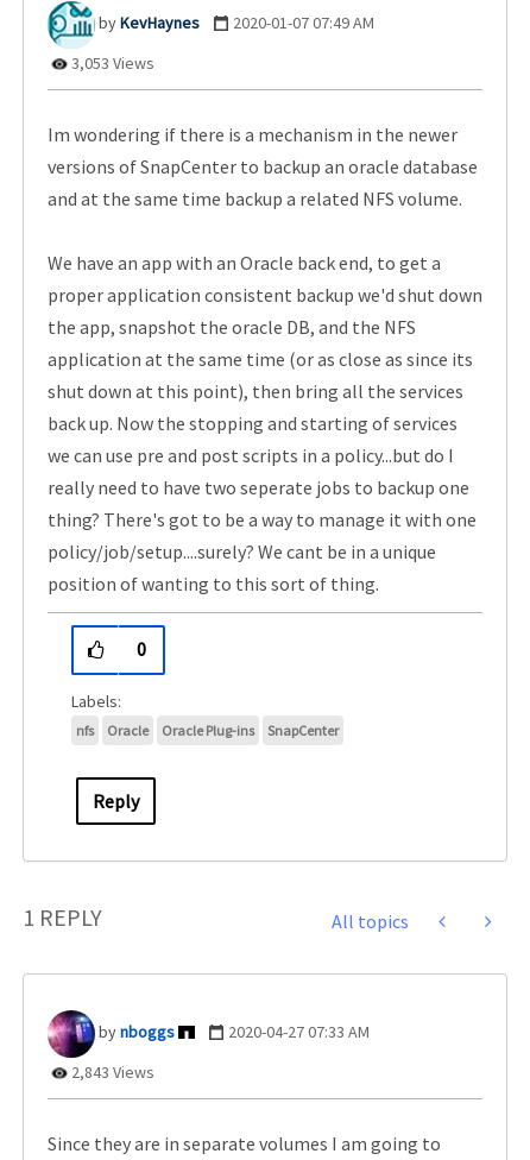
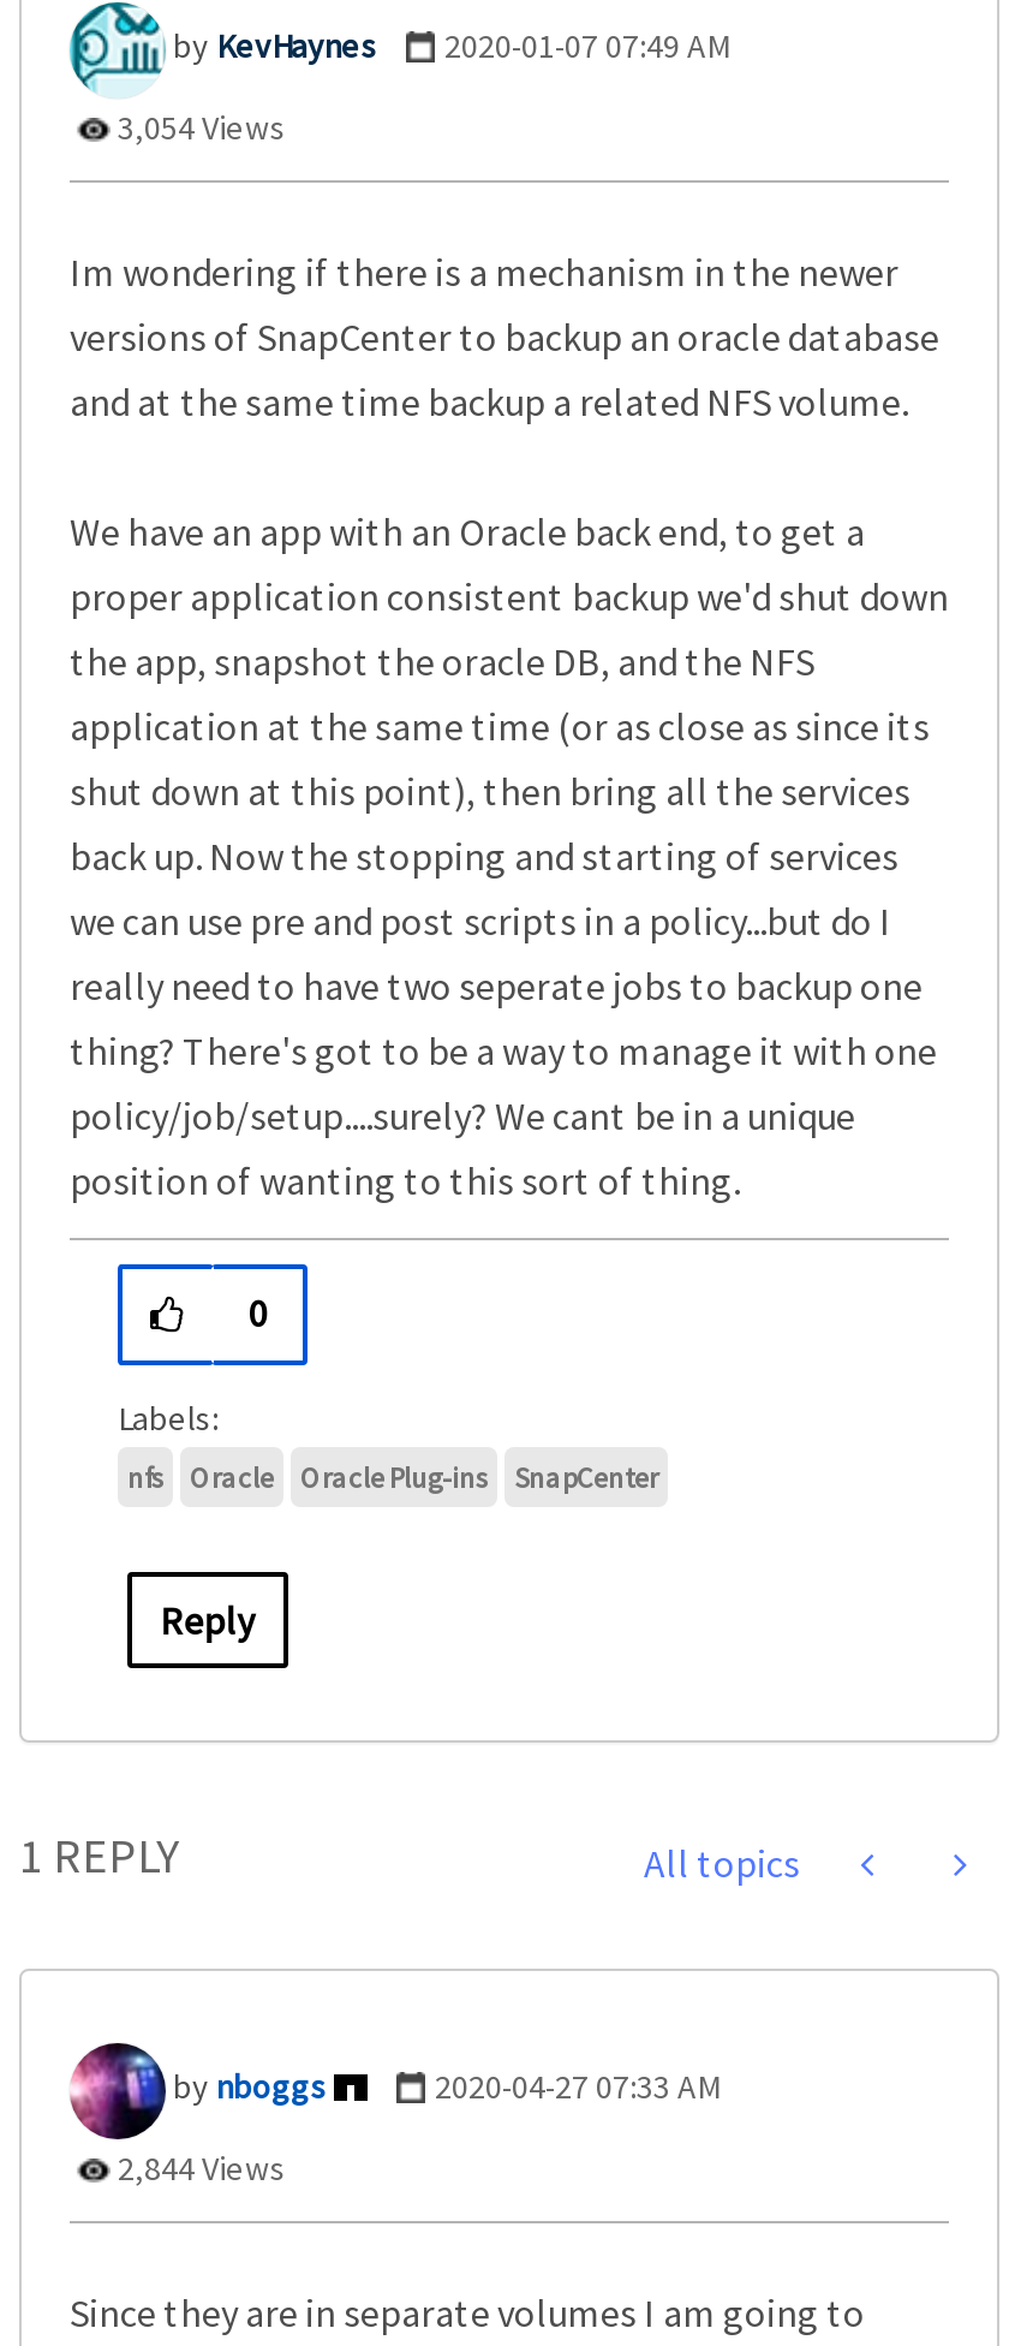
- 3,053 Views
+ 3,054 Views

- 2,843 Views
+ 2,844 Views
